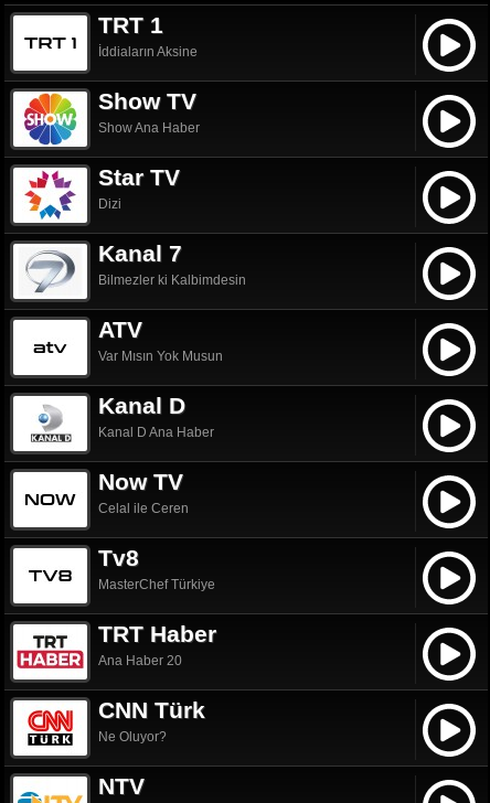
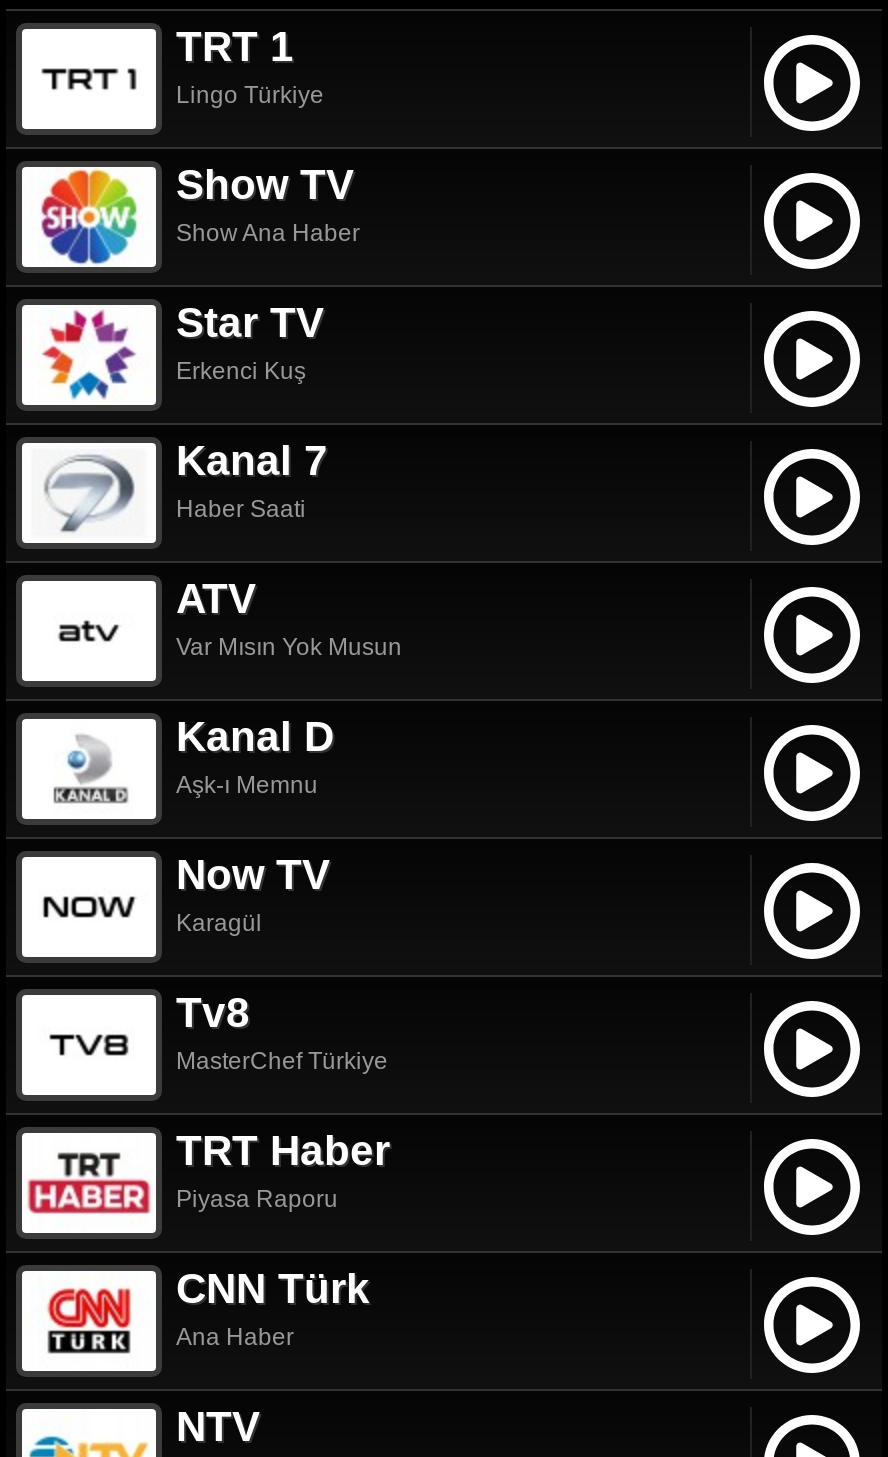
- İddiaların Aksine
+ Lingo Türkiye

- Dizi
+ Erkenci Kuş

- Bilmezler ki Kalbimdesin
+ Haber Saati

- Kanal D Ana Haber
+ Aşk-ı Memnu

- Celal ile Ceren
+ Karagül

- Ana Haber 20
+ Piyasa Raporu

- Ne Oluyor?
+ Ana Haber
